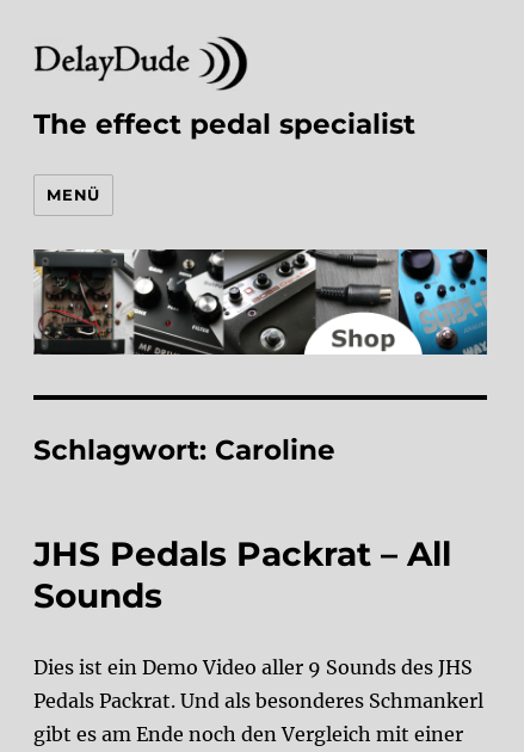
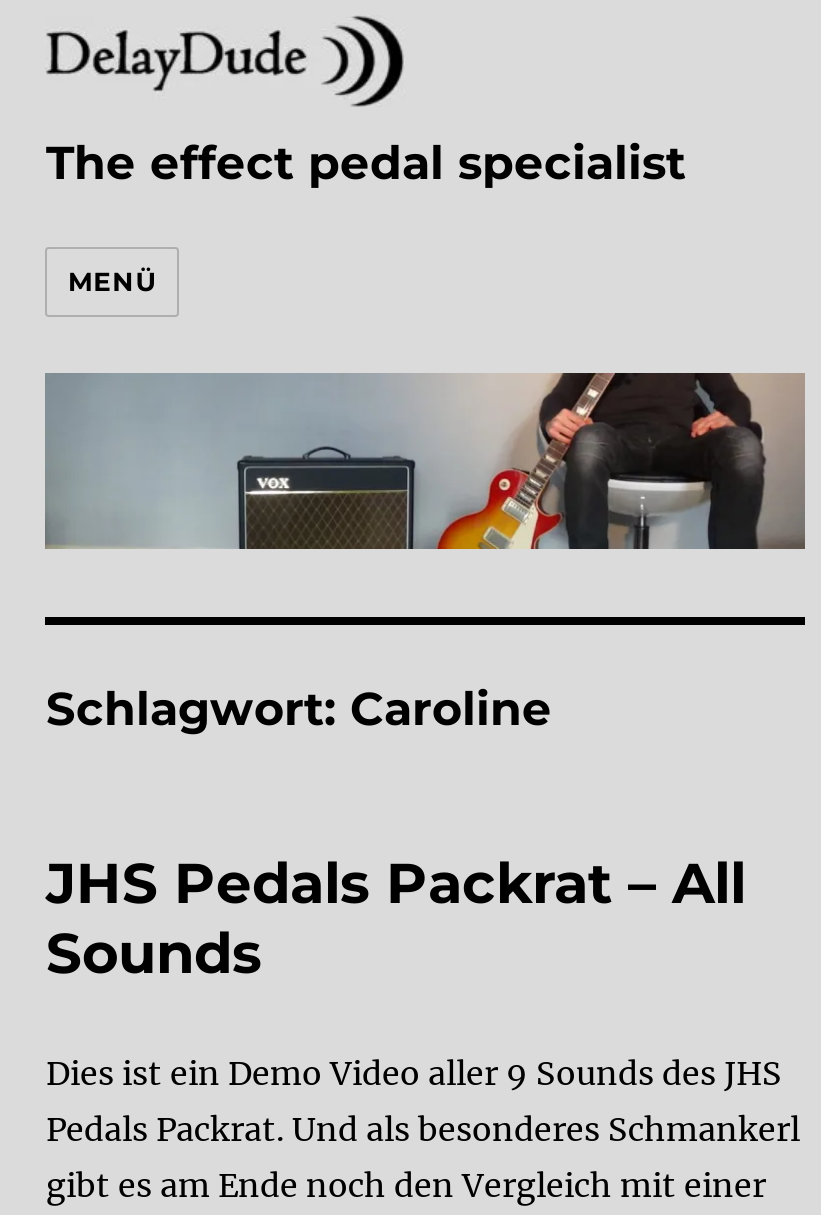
- [image]
+ [image]
